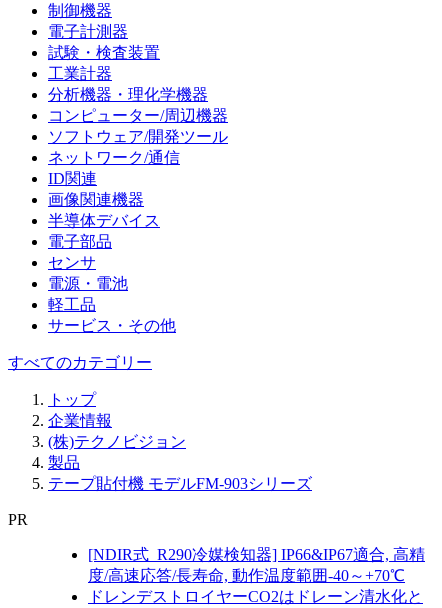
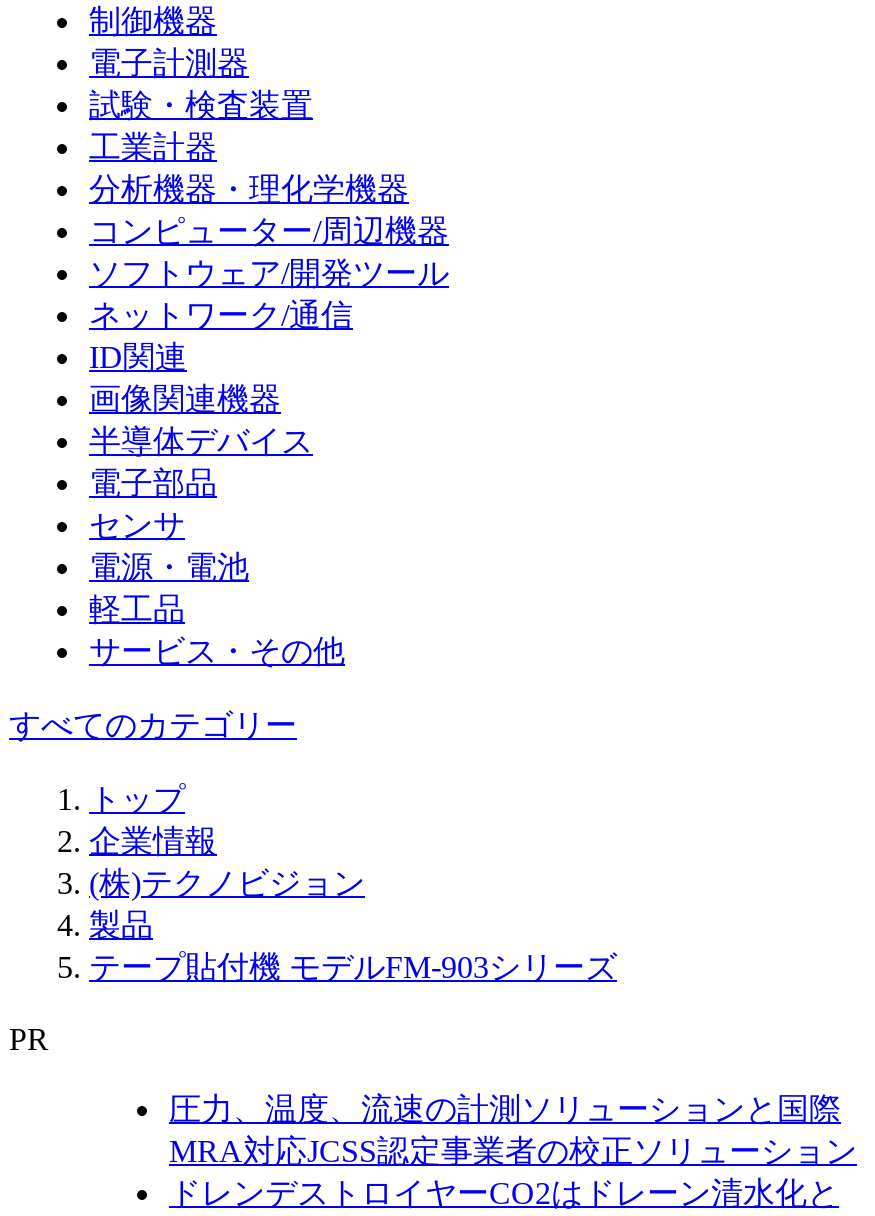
- [NDIR式_R290冷媒検知器] IP66&IP67適合, 高精
- 度/高速応答/長寿命, 動作温度範囲-40～+70℃
+ 圧力、温度、流速の計測ソリューションと国際
+ MRA対応JCSS認定事業者の校正ソリューション
